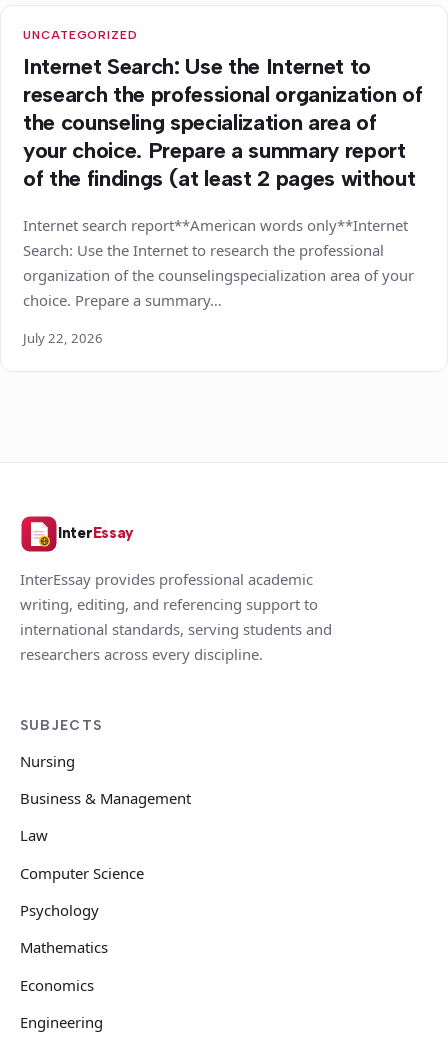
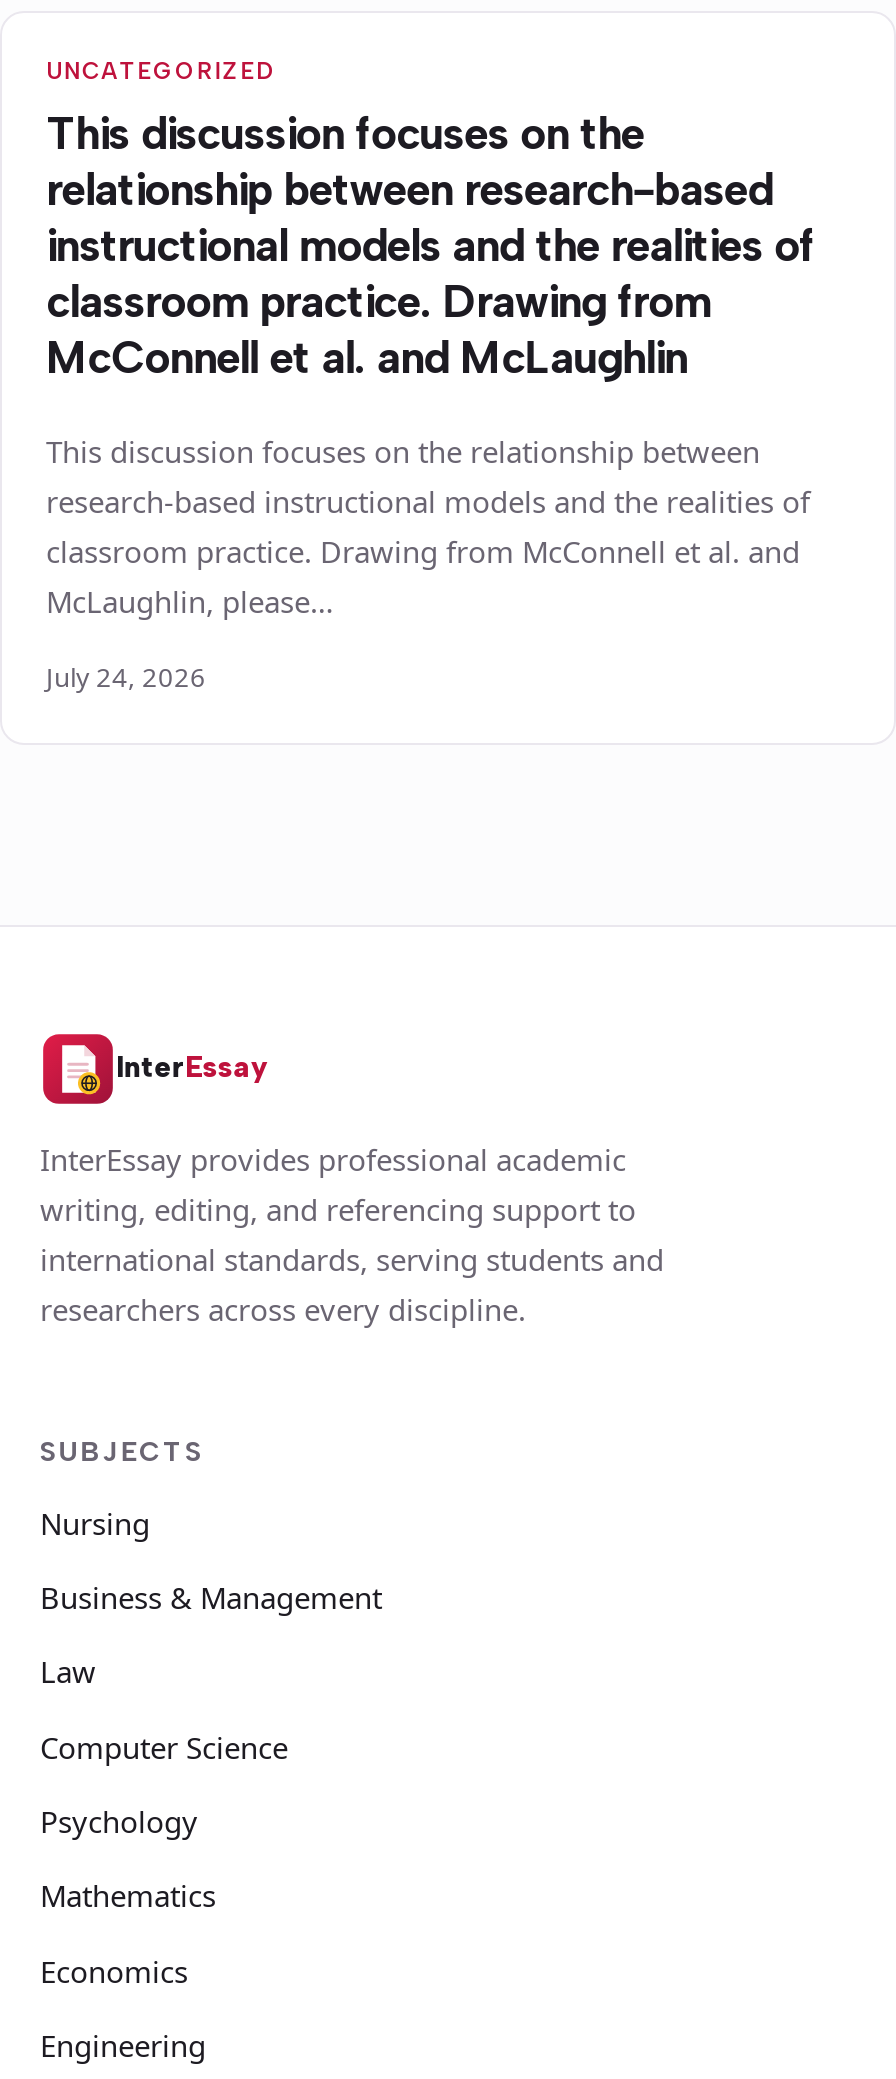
- Internet Search: Use the Internet to
- research the professional organization of
- the counseling specialization area of
- your choice. Prepare a summary report
- of the findings (at least 2 pages without
+ This discussion focuses on the
+ relationship between research-based
+ instructional models and the realities of
+ classroom practice. Drawing from
+ McConnell et al. and McLaughlin

- Internet search report**American words only**Internet
- Search: Use the Internet to research the professional
- organization of the counselingspecialization area of your
- choice. Prepare a summary…
+ This discussion focuses on the relationship between
+ research-based instructional models and the realities of
+ classroom practice. Drawing from McConnell et al. and
+ McLaughlin, please…

- July 22, 2026
+ July 24, 2026
